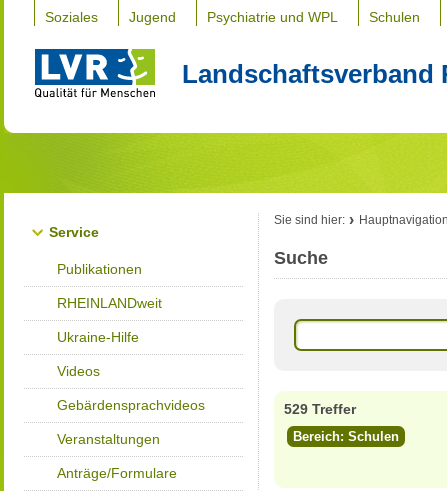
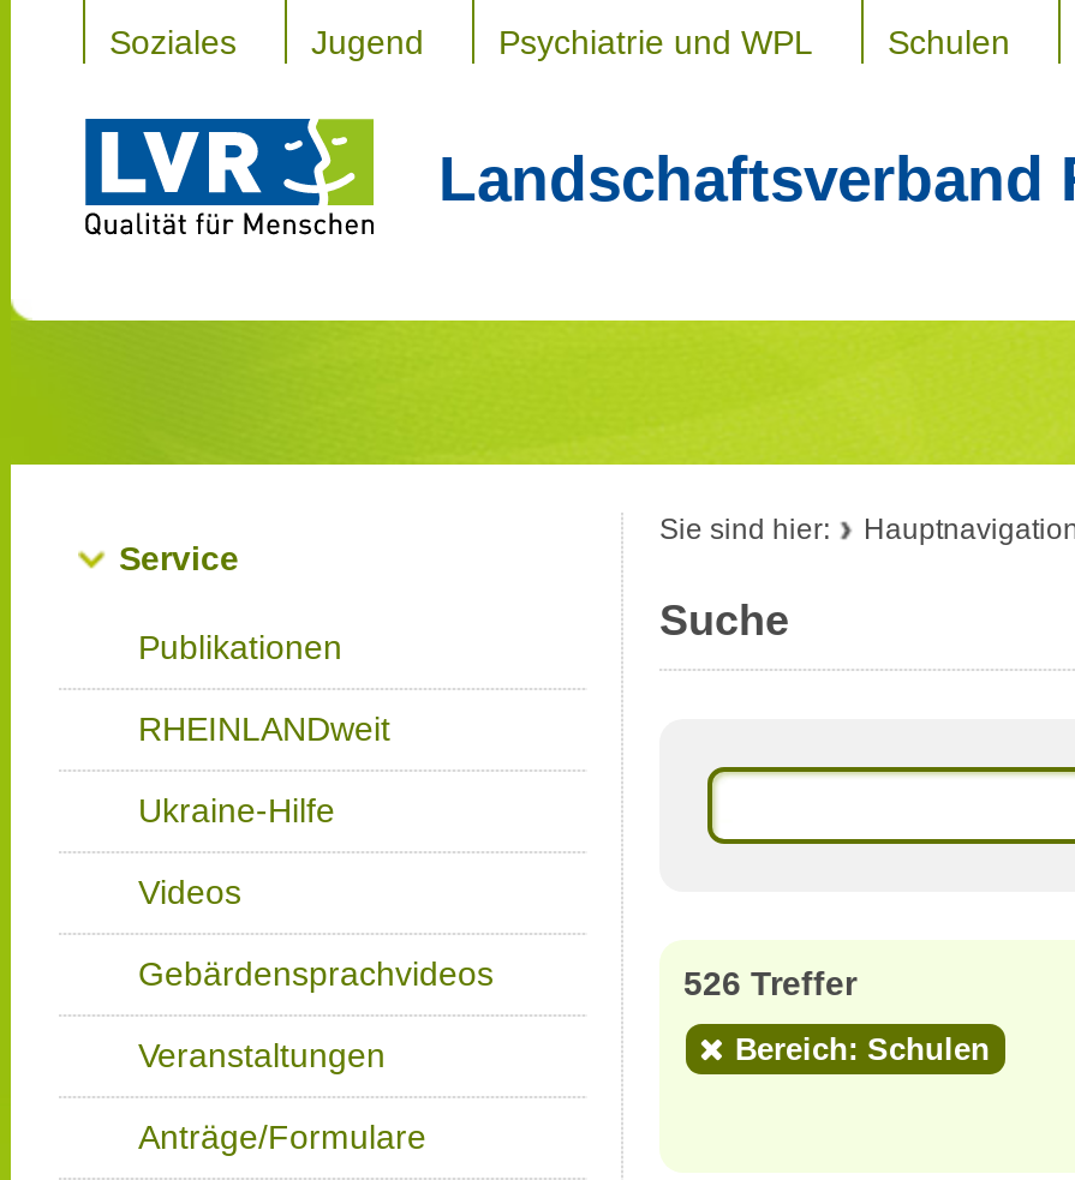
- 529 Treffer
+ 526 Treffer
